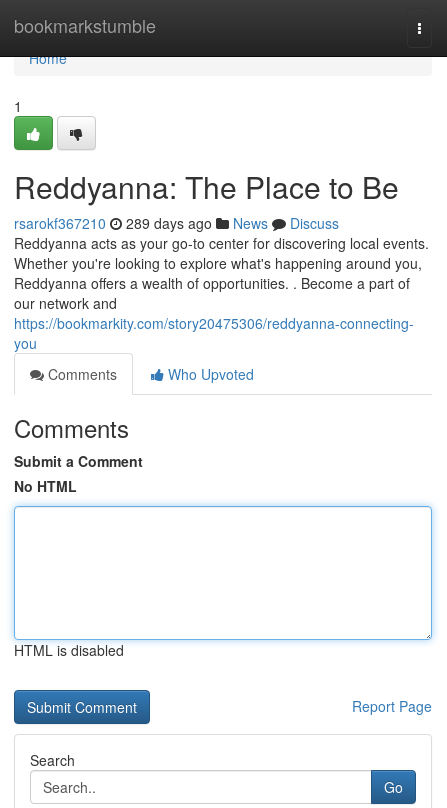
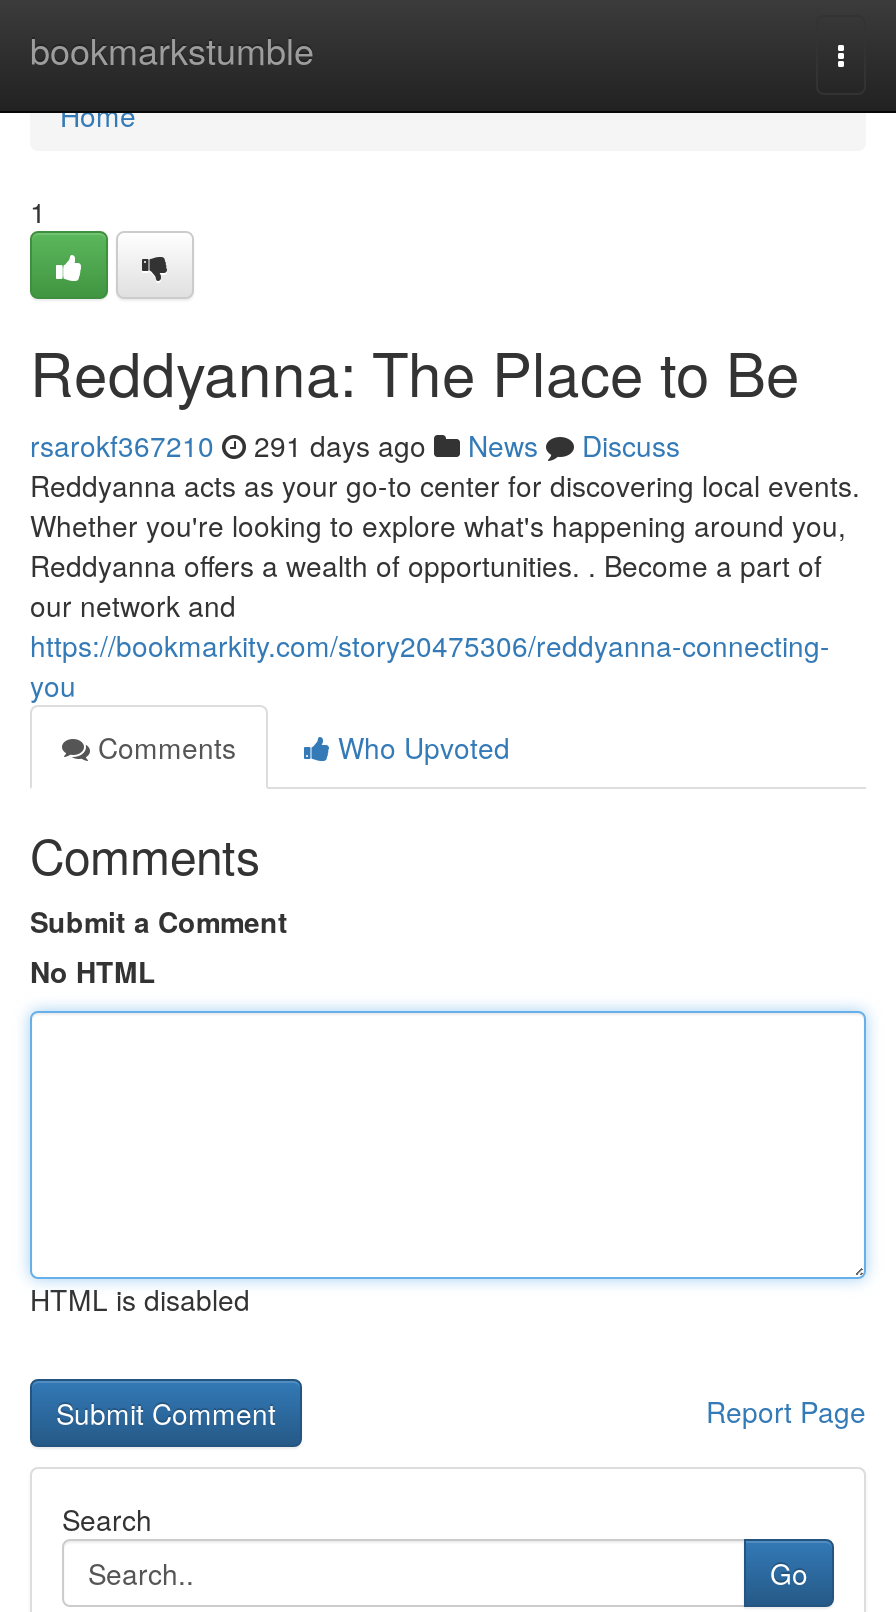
- rsarokf367210 289 days ago News Discuss
+ rsarokf367210 291 days ago News Discuss
